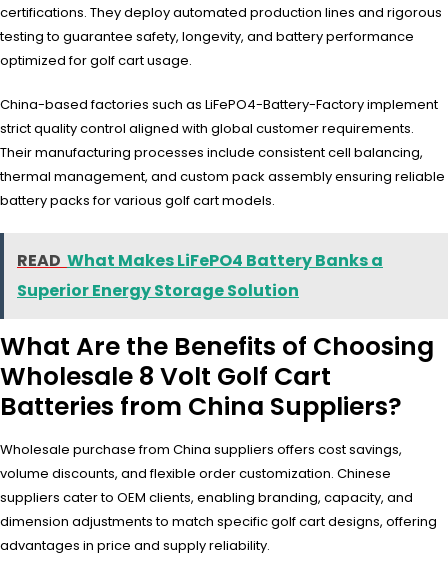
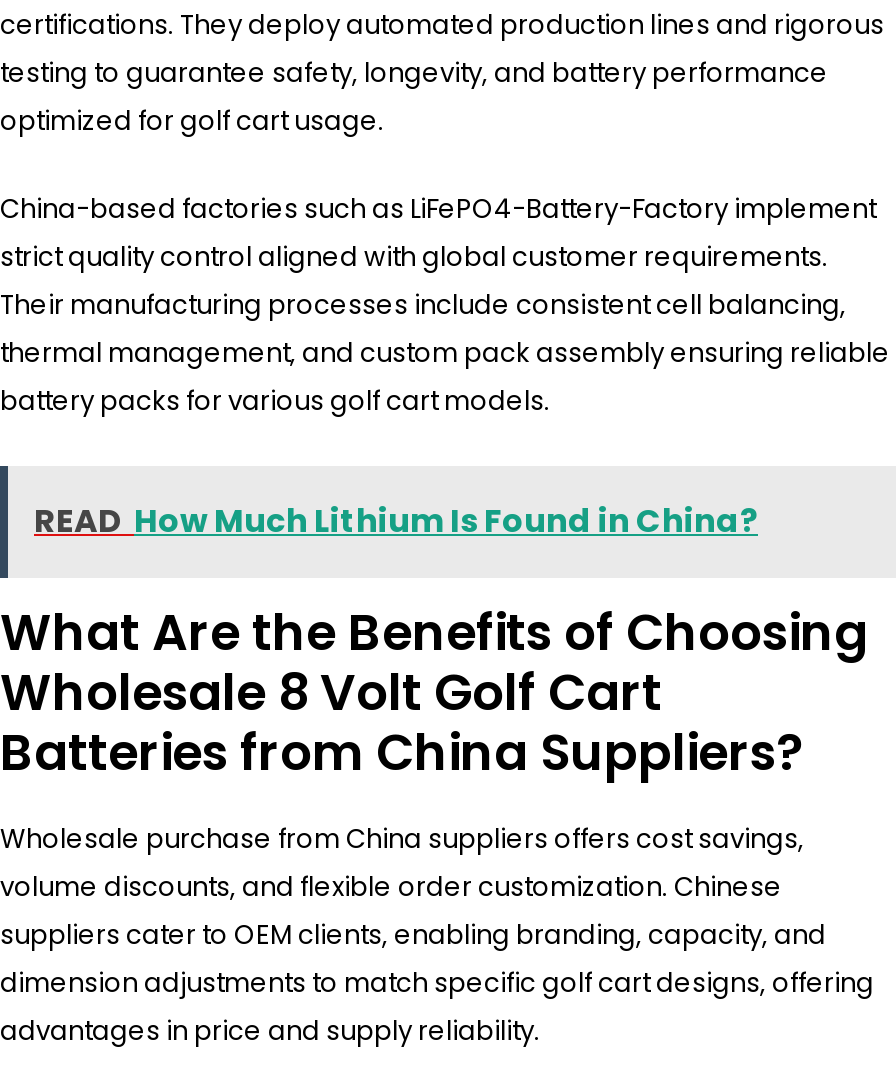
- READ What Makes LiFePO4 Battery Banks a
- Superior Energy Storage Solution
+ READ How Much Lithium Is Found in China?
